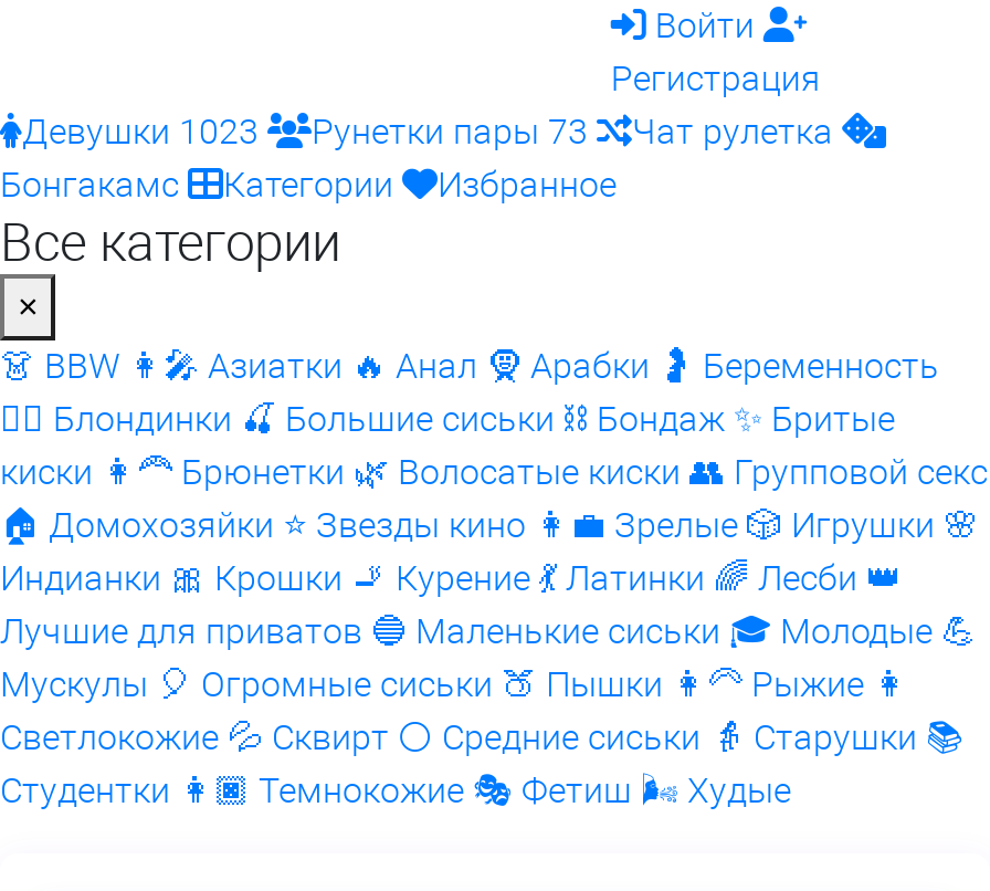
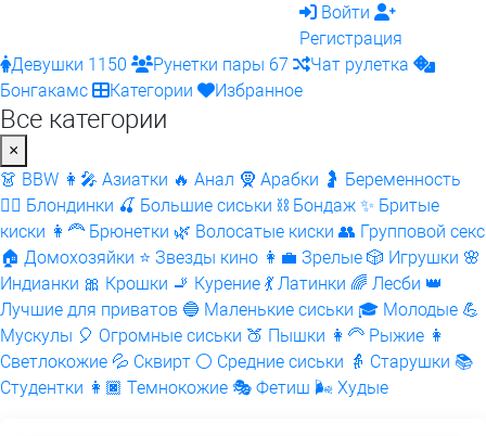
- Девушки 1023
+ Девушки 1150

- Рунетки пары 73
+ Рунетки пары 67
